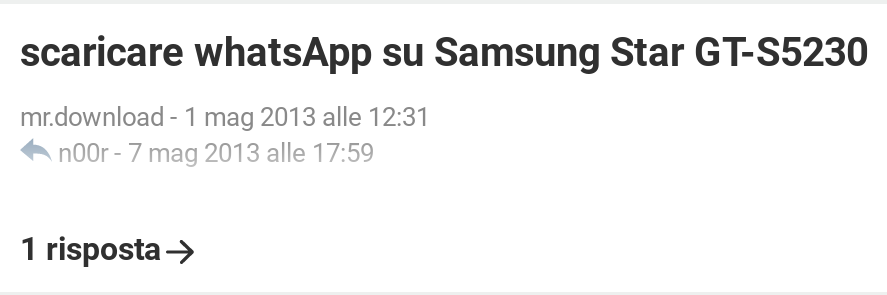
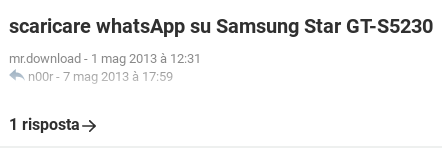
- mr.download - 1 mag 2013 alle 12:31
+ mr.download - 1 mag 2013 à 12:31

- n00r- 7 mag 2013 alle 17:59
+ n00r- 7 mag 2013 à 17:59
